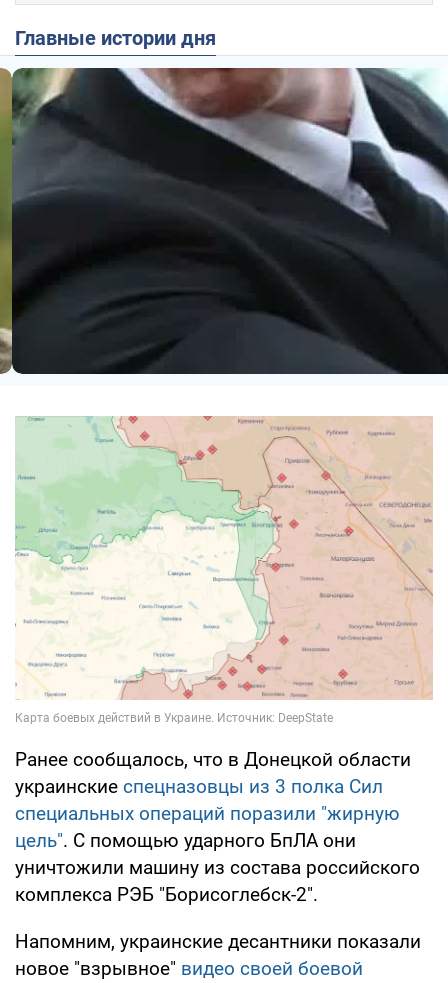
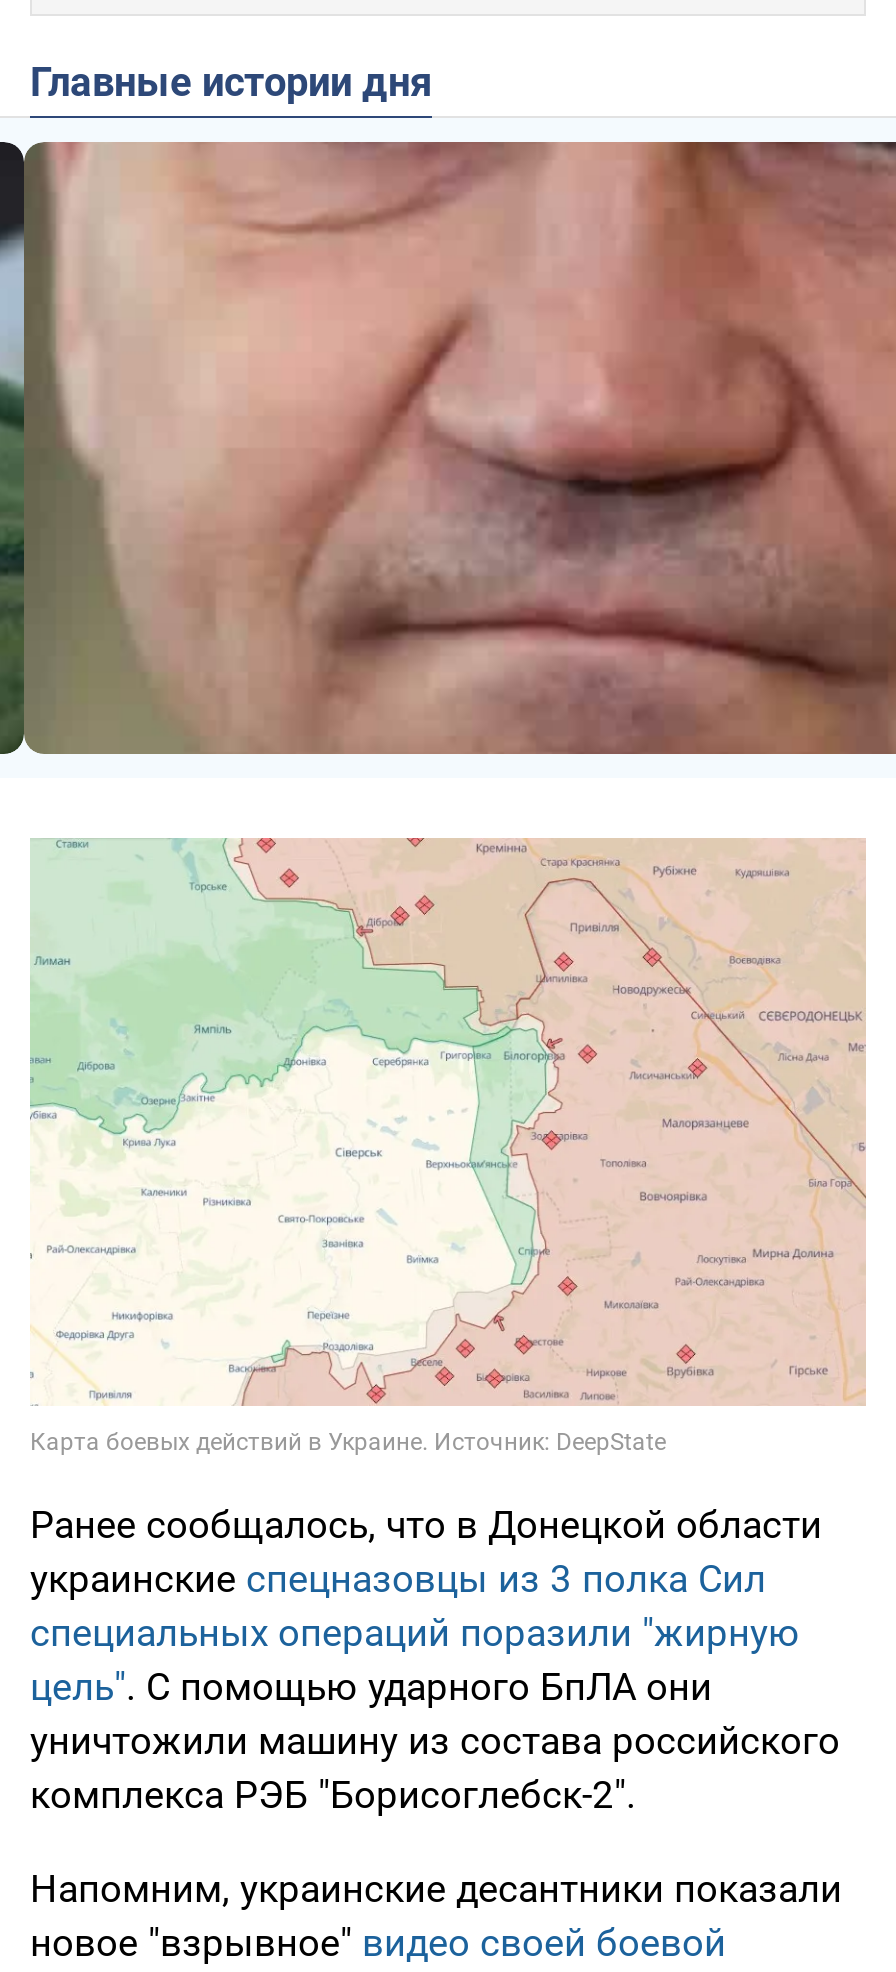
- [image]
+ [image]
